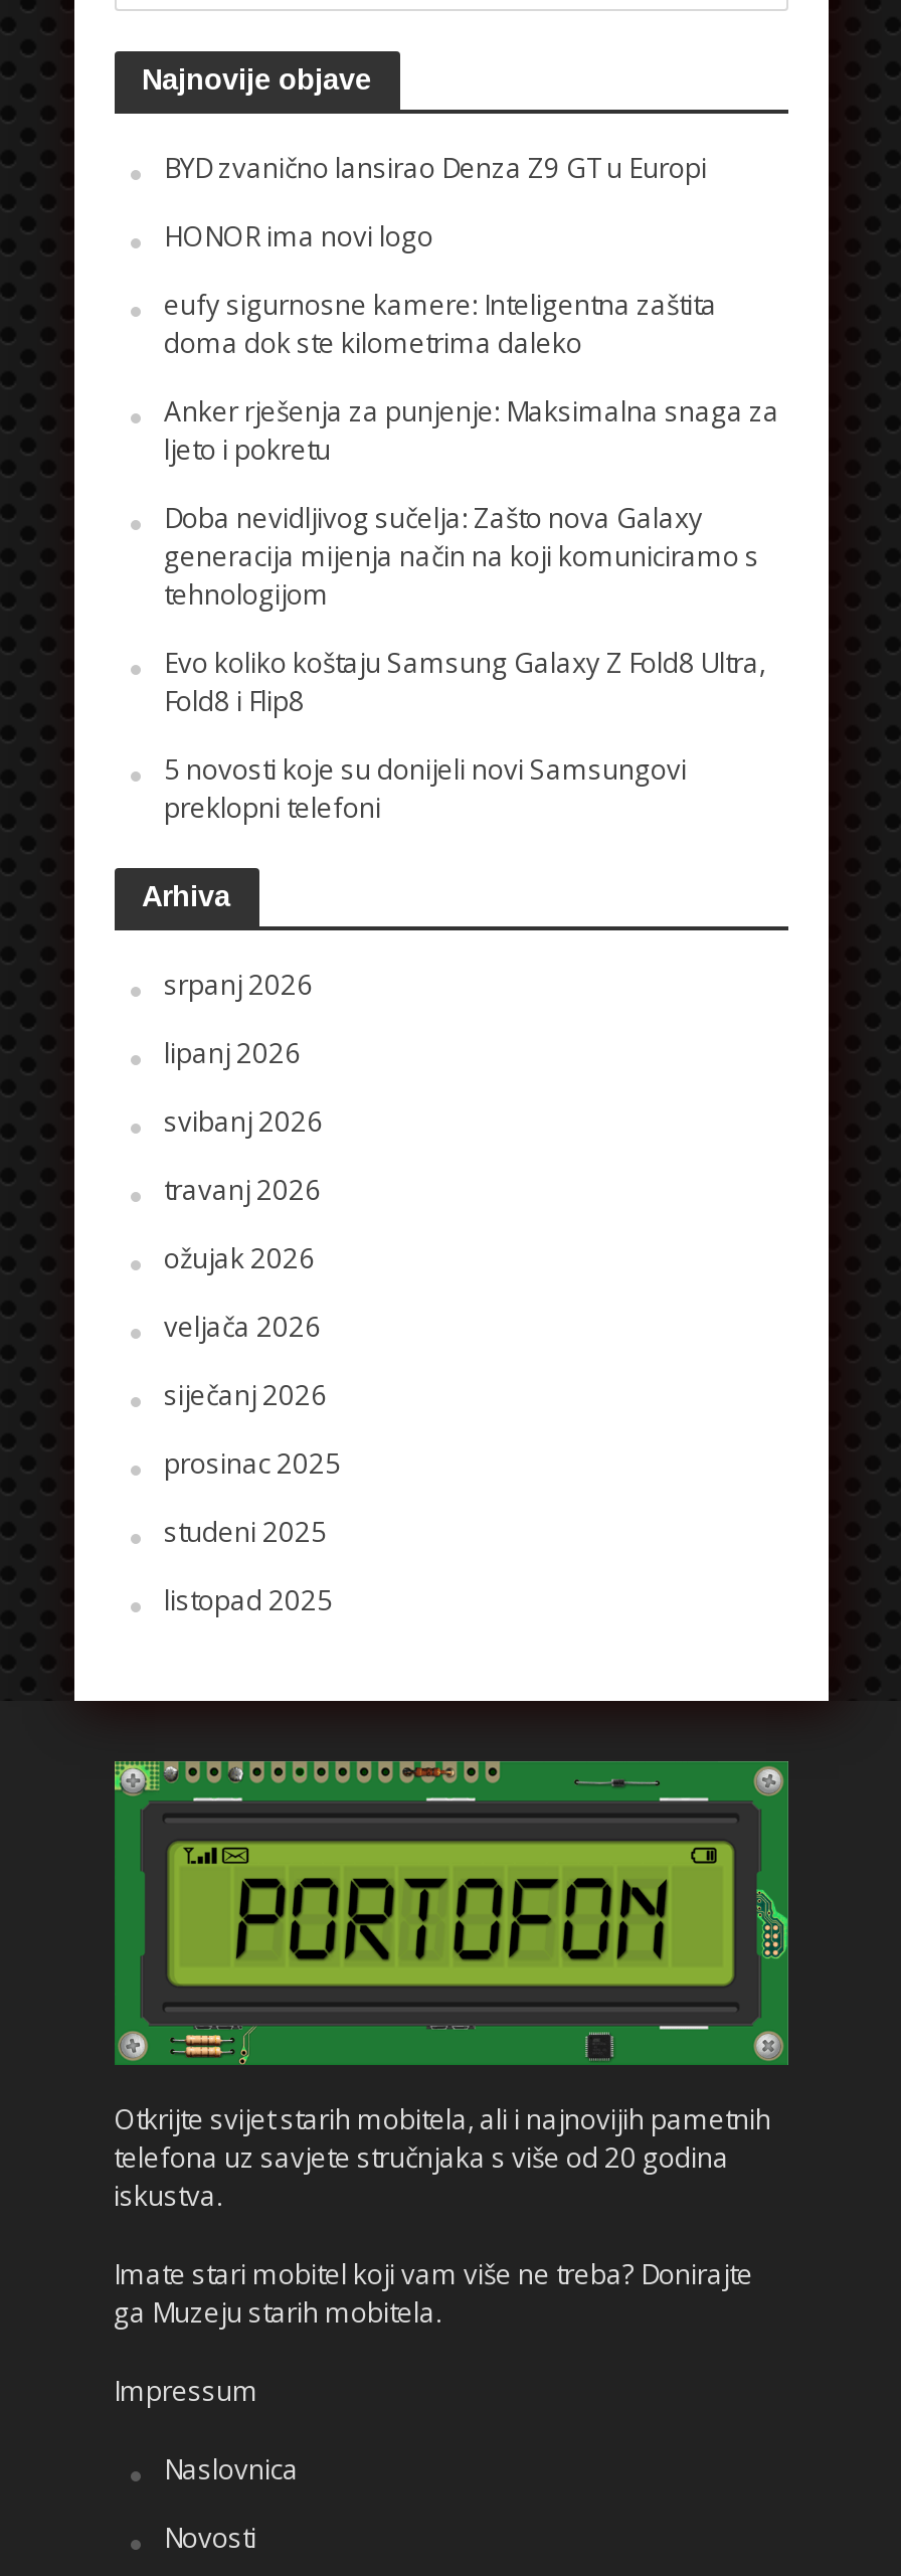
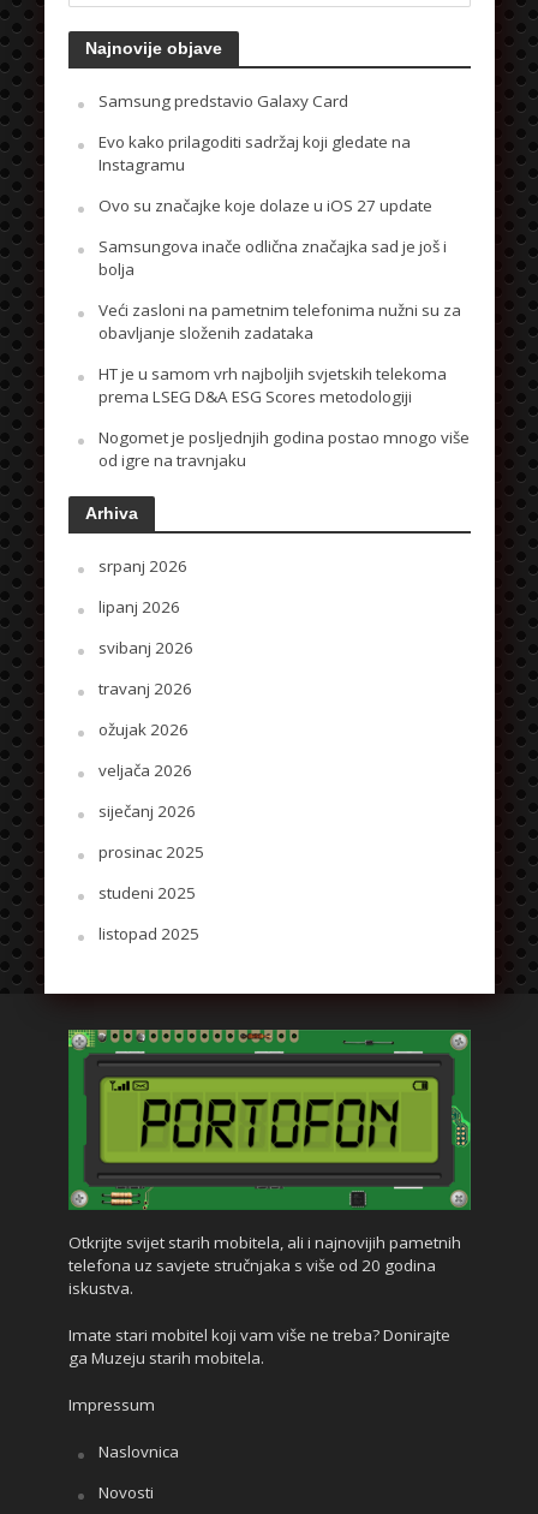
- BYD zvanično lansirao Denza Z9 GT u Europi
+ Samsung predstavio Galaxy Card

- HONOR ima novi logo
+ Evo kako prilagoditi sadržaj koji gledate na
+ Instagramu

- eufy sigurnosne kamere: Inteligentna zaštita
- doma dok ste kilometrima daleko
+ Ovo su značajke koje dolaze u iOS 27 update

- Anker rješenja za punjenje: Maksimalna snaga za
- ljeto i pokretu
+ Samsungova inače odlična značajka sad je još i
+ bolja

- Doba nevidljivog sučelja: Zašto nova Galaxy
- generacija mijenja način na koji komuniciramo s
- tehnologijom
+ Veći zasloni na pametnim telefonima nužni su za
+ obavljanje složenih zadataka

- Evo koliko koštaju Samsung Galaxy Z Fold8 Ultra,
- Fold8 i Flip8
+ HT je u samom vrh najboljih svjetskih telekoma
+ prema LSEG D&A ESG Scores metodologiji

- 5 novosti koje su donijeli novi Samsungovi
- preklopni telefoni
+ Nogomet je posljednjih godina postao mnogo više
+ od igre na travnjaku
